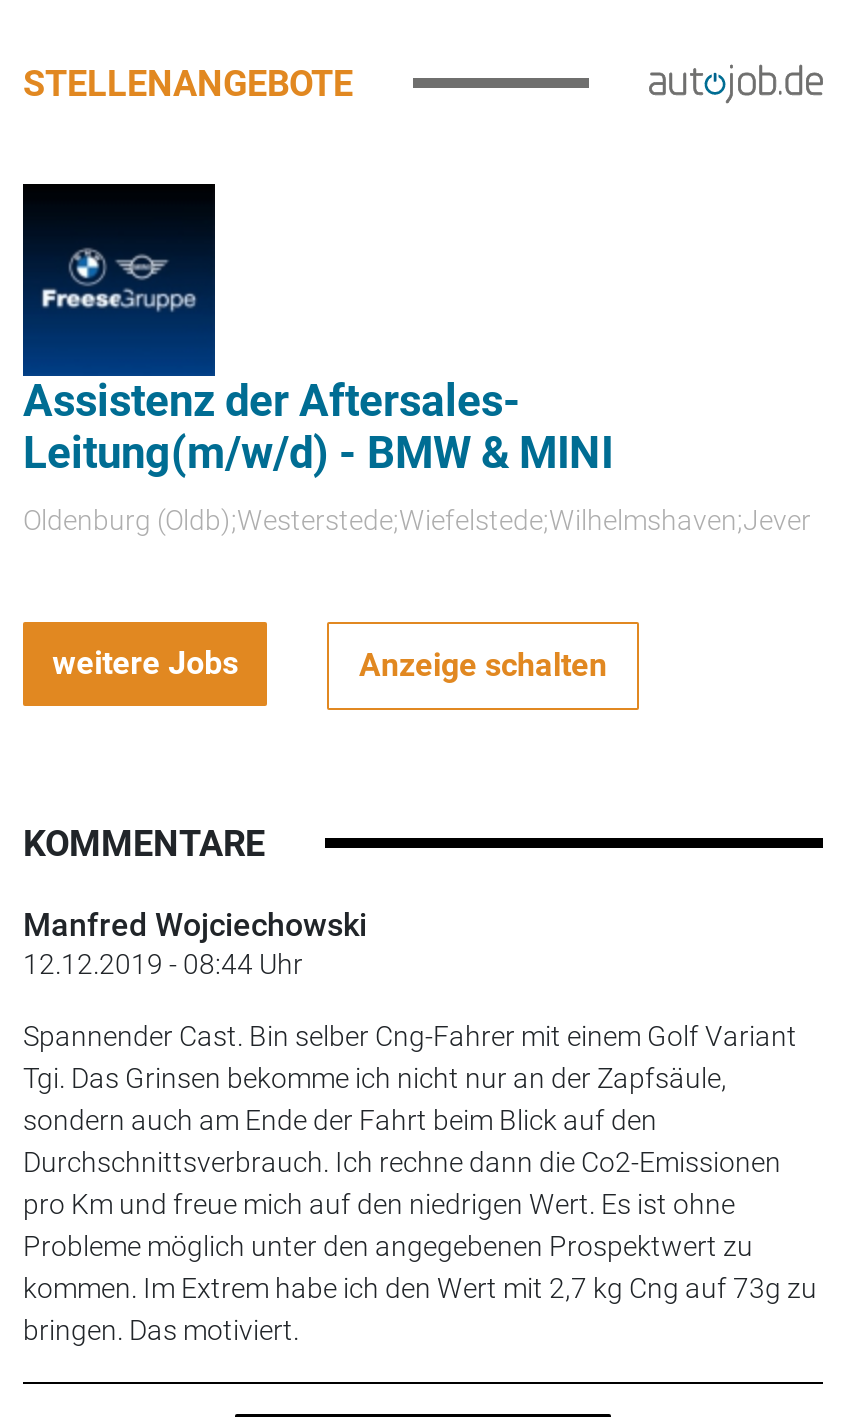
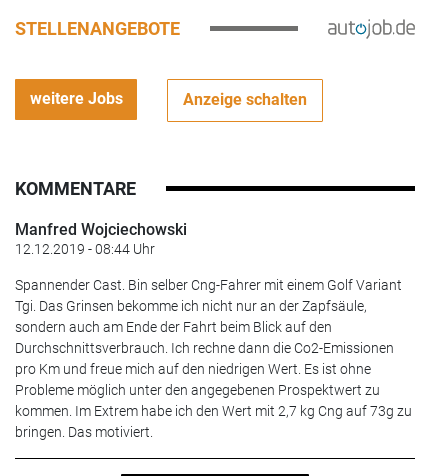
- [image]
- Assistenz der Aftersales-
- Leitung(m/w/d) - BMW & MINI
- Oldenburg (Oldb);Westerstede;Wiefelstede;Wilhelmshaven;Jever
